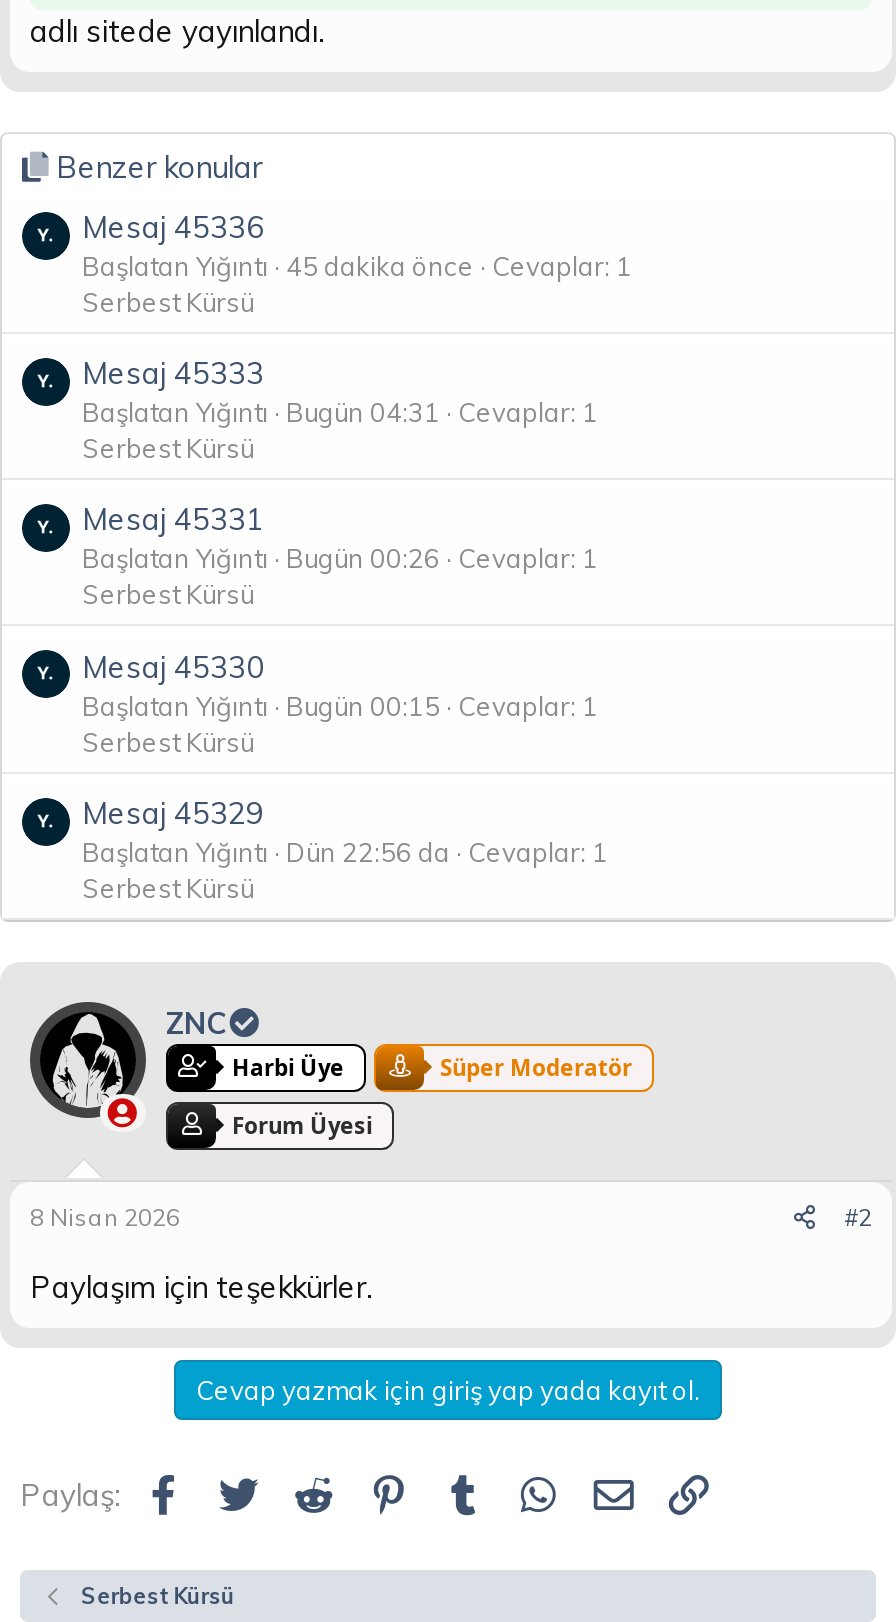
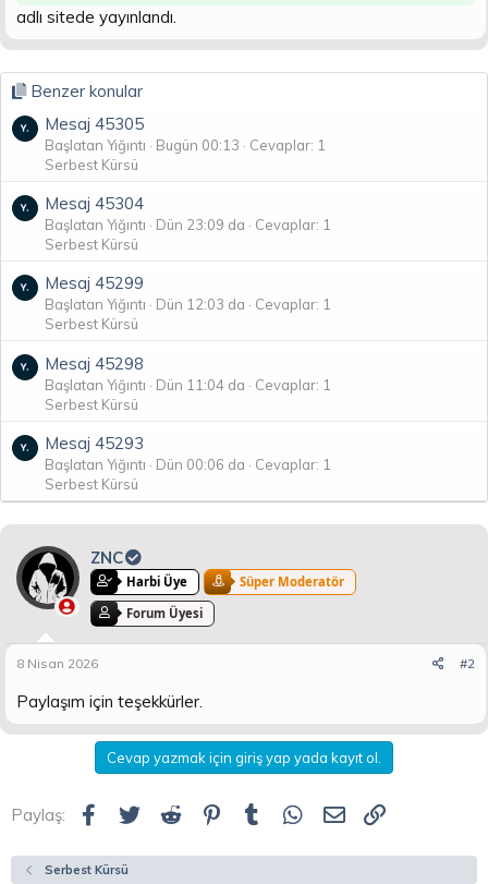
- Mesaj 45336
- Başlatan Yığıntı 45 dakika önce Cevaplar: 1
+ Mesaj 45305
+ Başlatan Yığıntı Bugün 00:13 Cevaplar: 1

- Mesaj 45333
- Başlatan Yığıntı Bugün 04:31 Cevaplar: 1
+ Mesaj 45304
+ Başlatan Yığıntı Dün 23:09 da Cevaplar: 1

- Mesaj 45331
- Başlatan Yığıntı Bugün 00:26 Cevaplar: 1
+ Mesaj 45299
+ Başlatan Yığıntı Dün 12:03 da Cevaplar: 1

- Mesaj 45330
- Başlatan Yığıntı Bugün 00:15 Cevaplar: 1
+ Mesaj 45298
+ Başlatan Yığıntı Dün 11:04 da Cevaplar: 1

- Mesaj 45329
+ Mesaj 45293

- Başlatan Yığıntı Dün 22:56 da Cevaplar: 1
+ Başlatan Yığıntı Dün 00:06 da Cevaplar: 1
